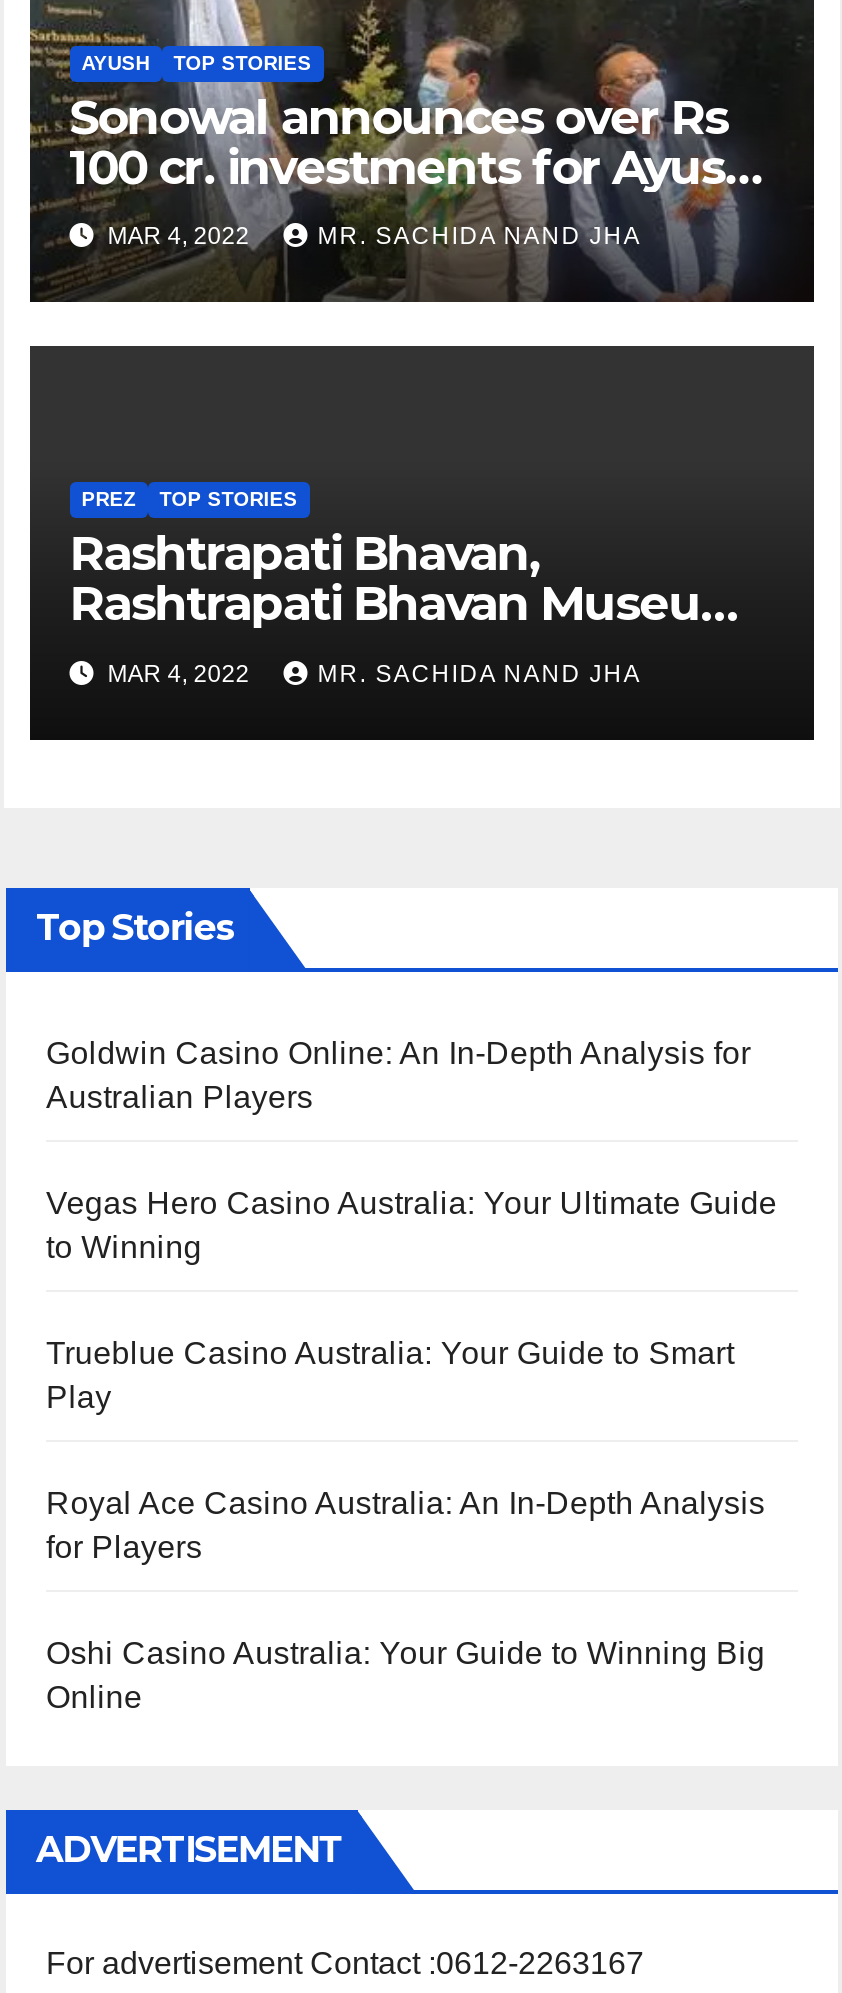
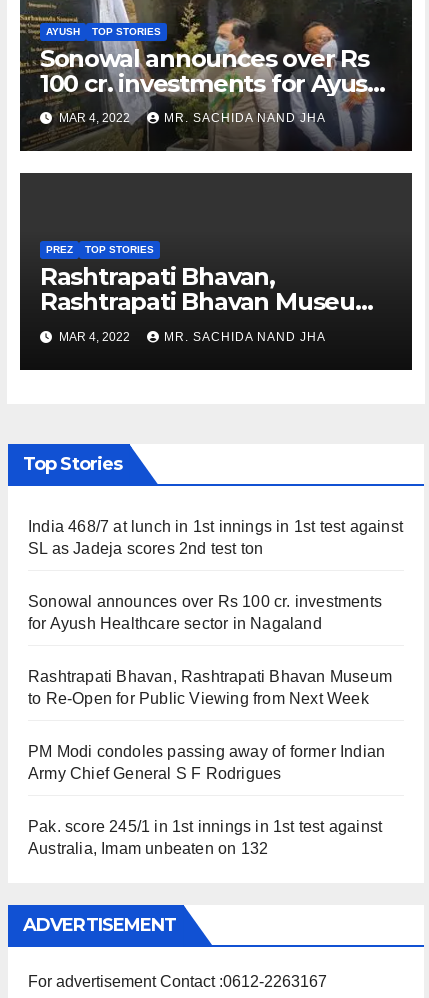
- Goldwin Casino Online: An In-Depth Analysis for
- Australian Players
+ India 468/7 at lunch in 1st innings in 1st test against
+ SL as Jadeja scores 2nd test ton

- Vegas Hero Casino Australia: Your Ultimate Guide
- to Winning
+ Sonowal announces over Rs 100 cr. investments
+ for Ayush Healthcare sector in Nagaland

- Trueblue Casino Australia: Your Guide to Smart
- Play
+ Rashtrapati Bhavan, Rashtrapati Bhavan Museum
+ to Re-Open for Public Viewing from Next Week

- Royal Ace Casino Australia: An In-Depth Analysis
- for Players
+ PM Modi condoles passing away of former Indian
+ Army Chief General S F Rodrigues

- Oshi Casino Australia: Your Guide to Winning Big
- Online
+ Pak. score 245/1 in 1st innings in 1st test against
+ Australia, Imam unbeaten on 132
